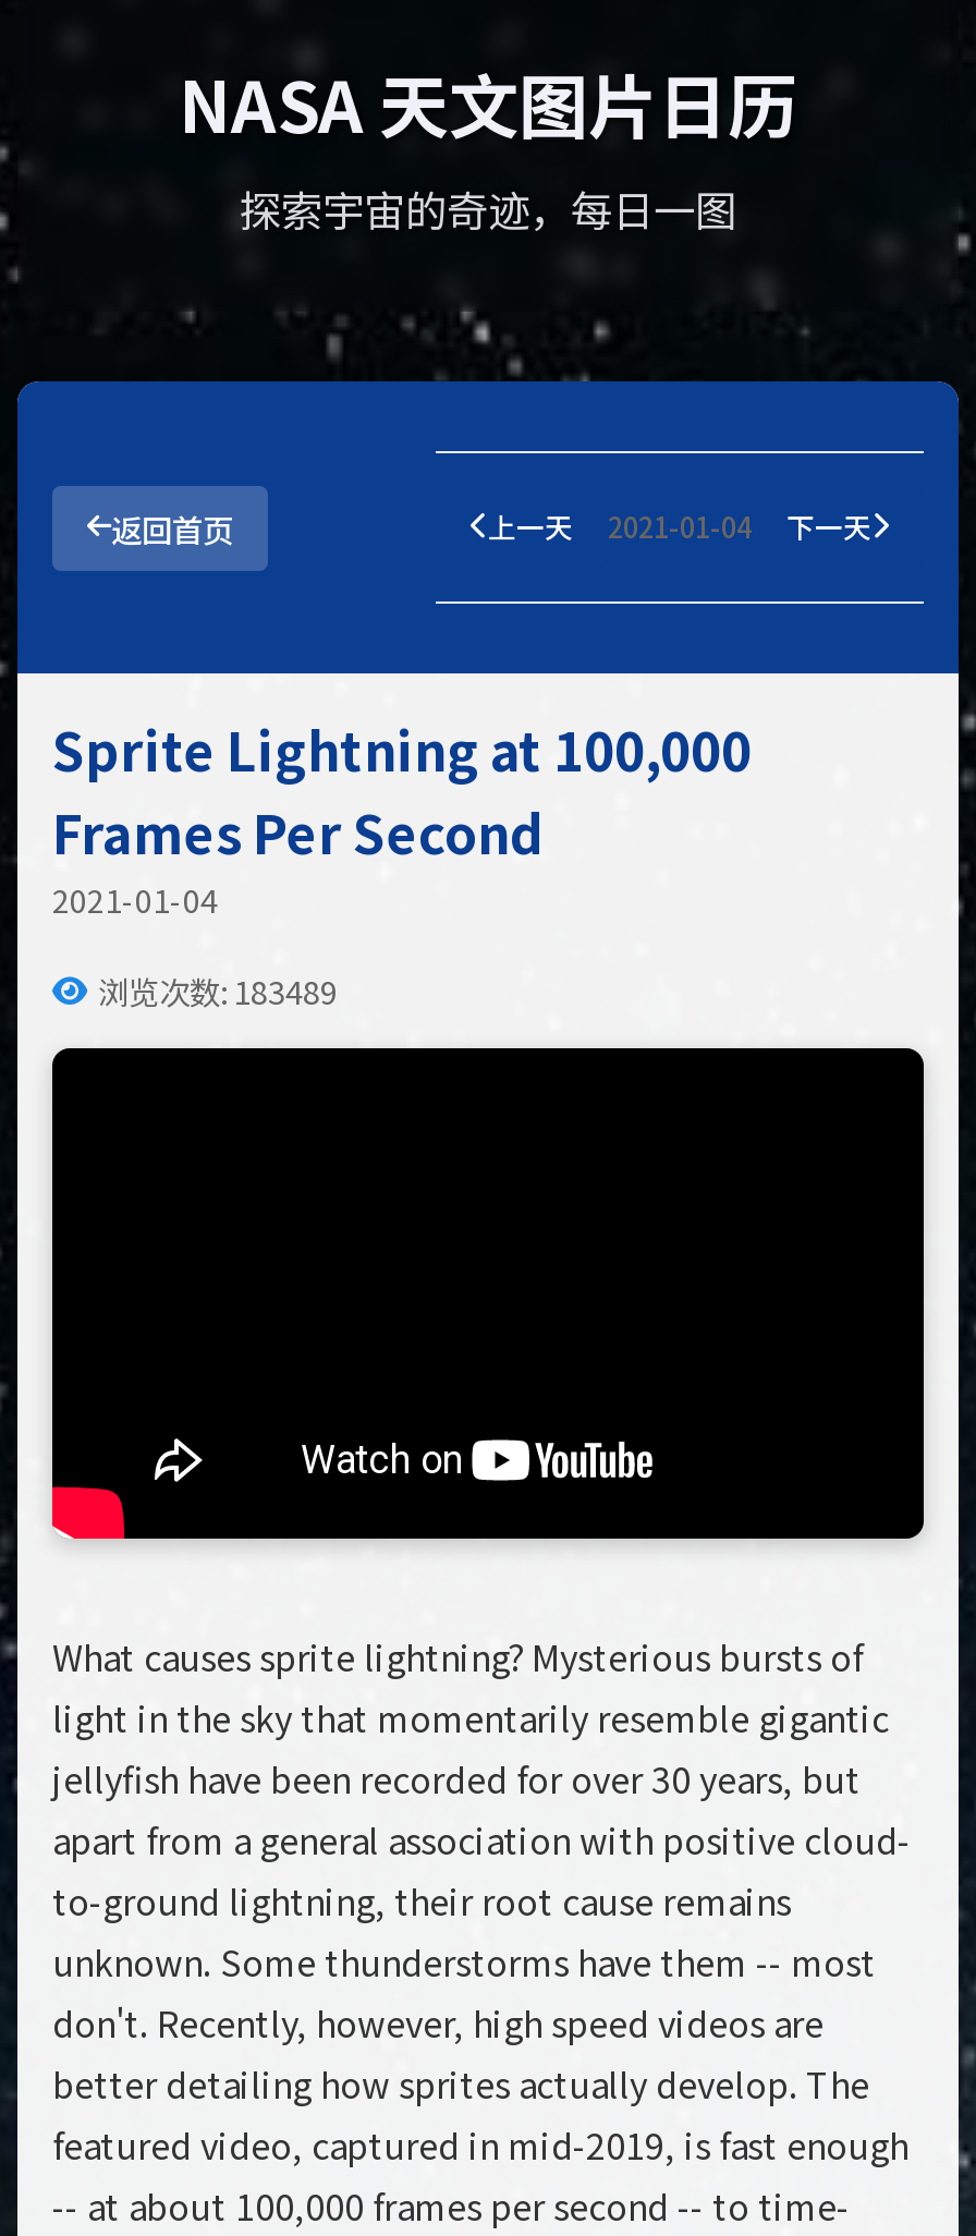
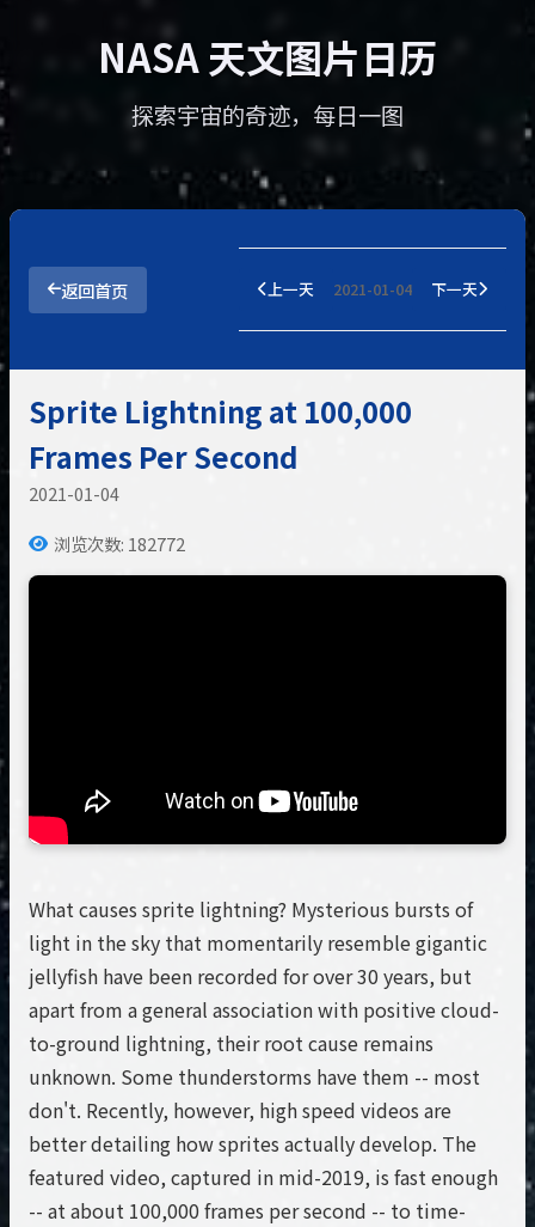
- 浏览次数: 183489
+ 浏览次数: 182772
